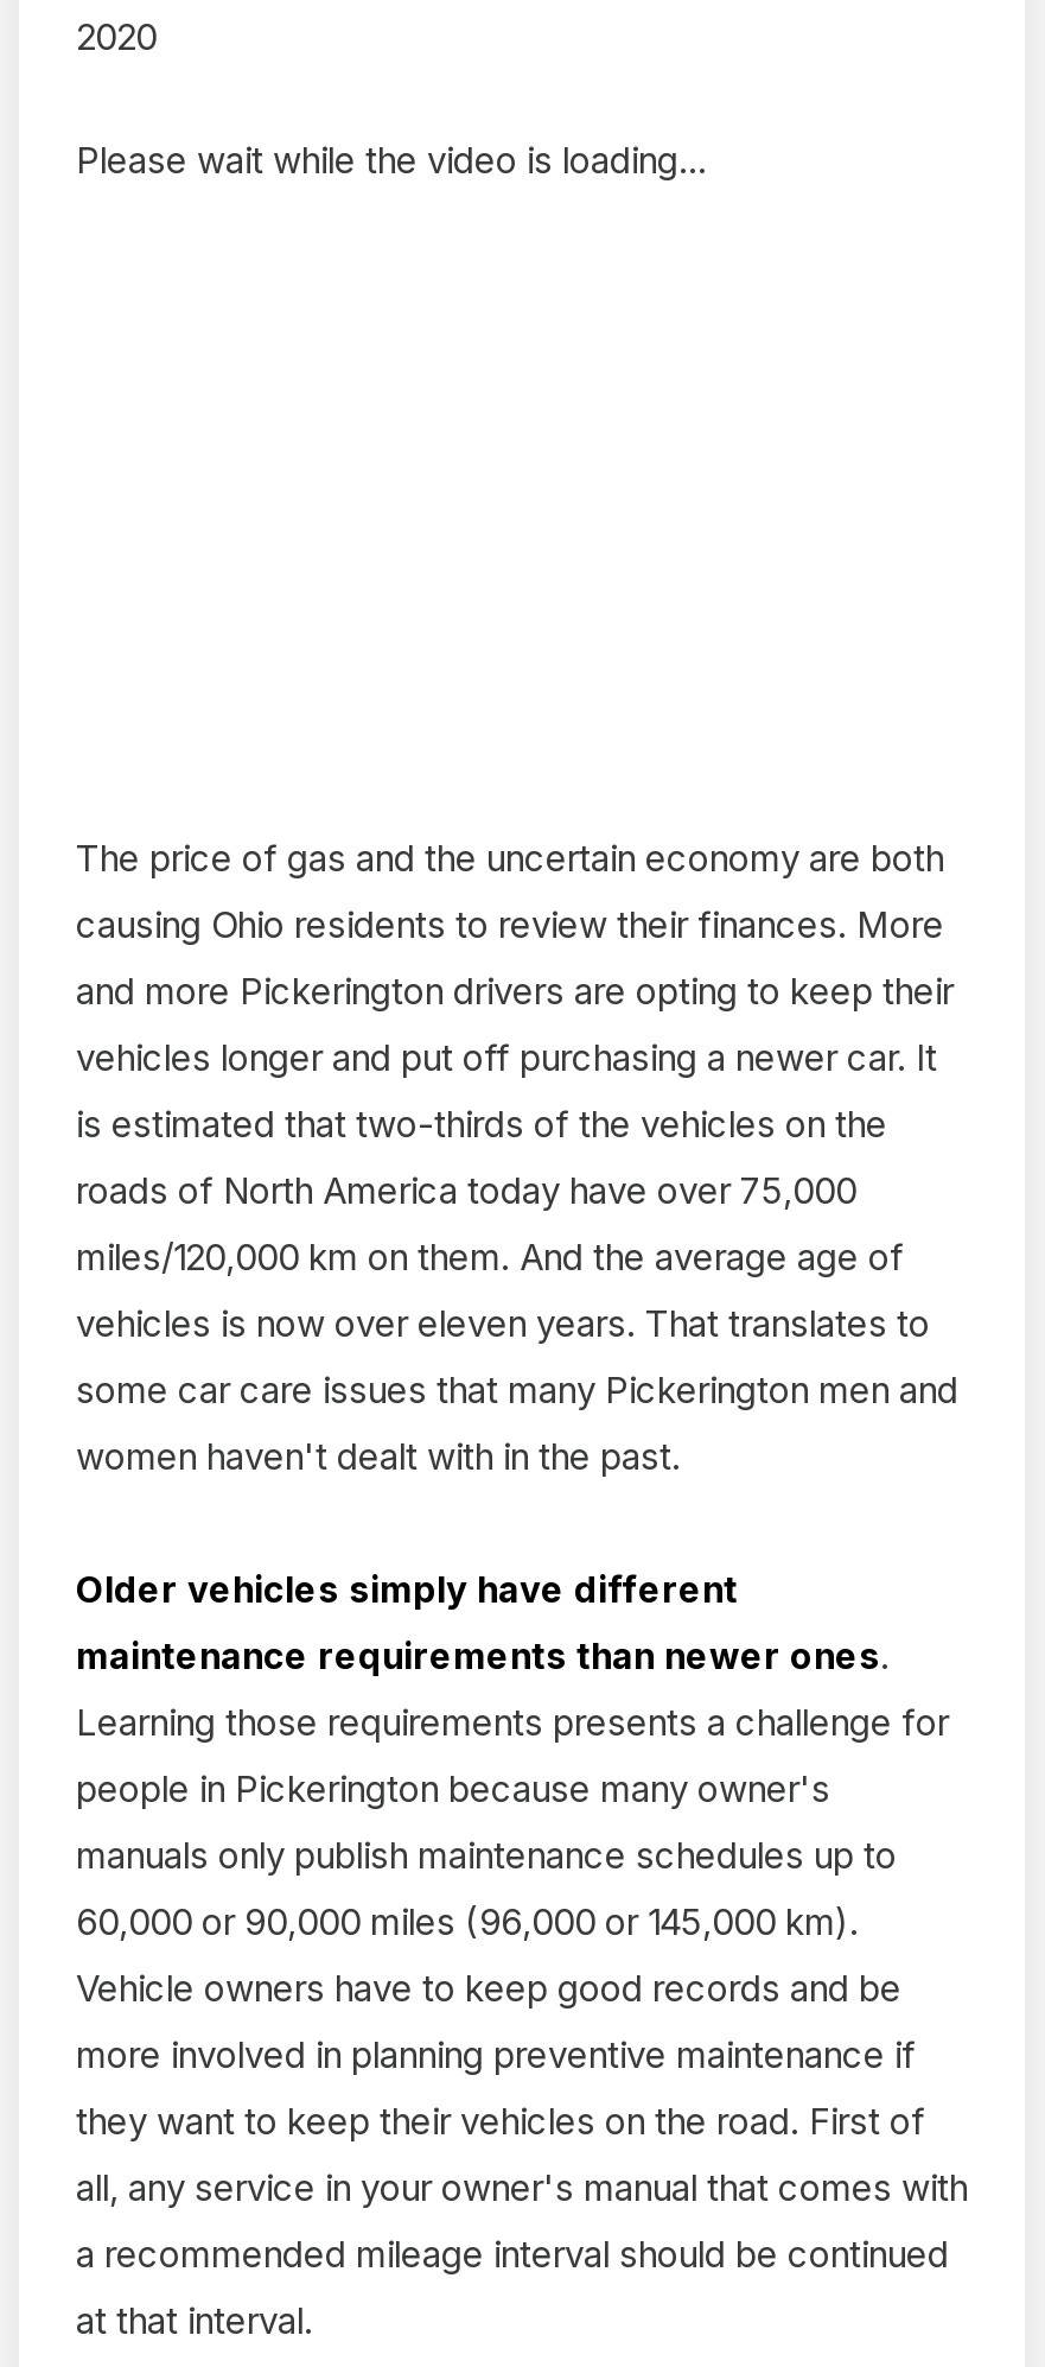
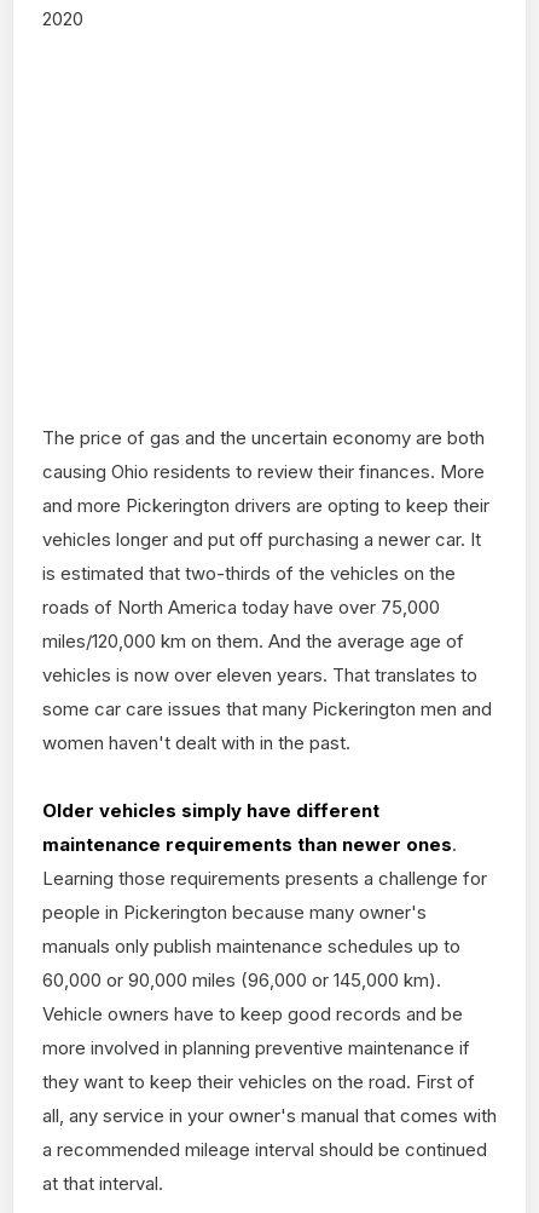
- Please wait while the video is loading...
